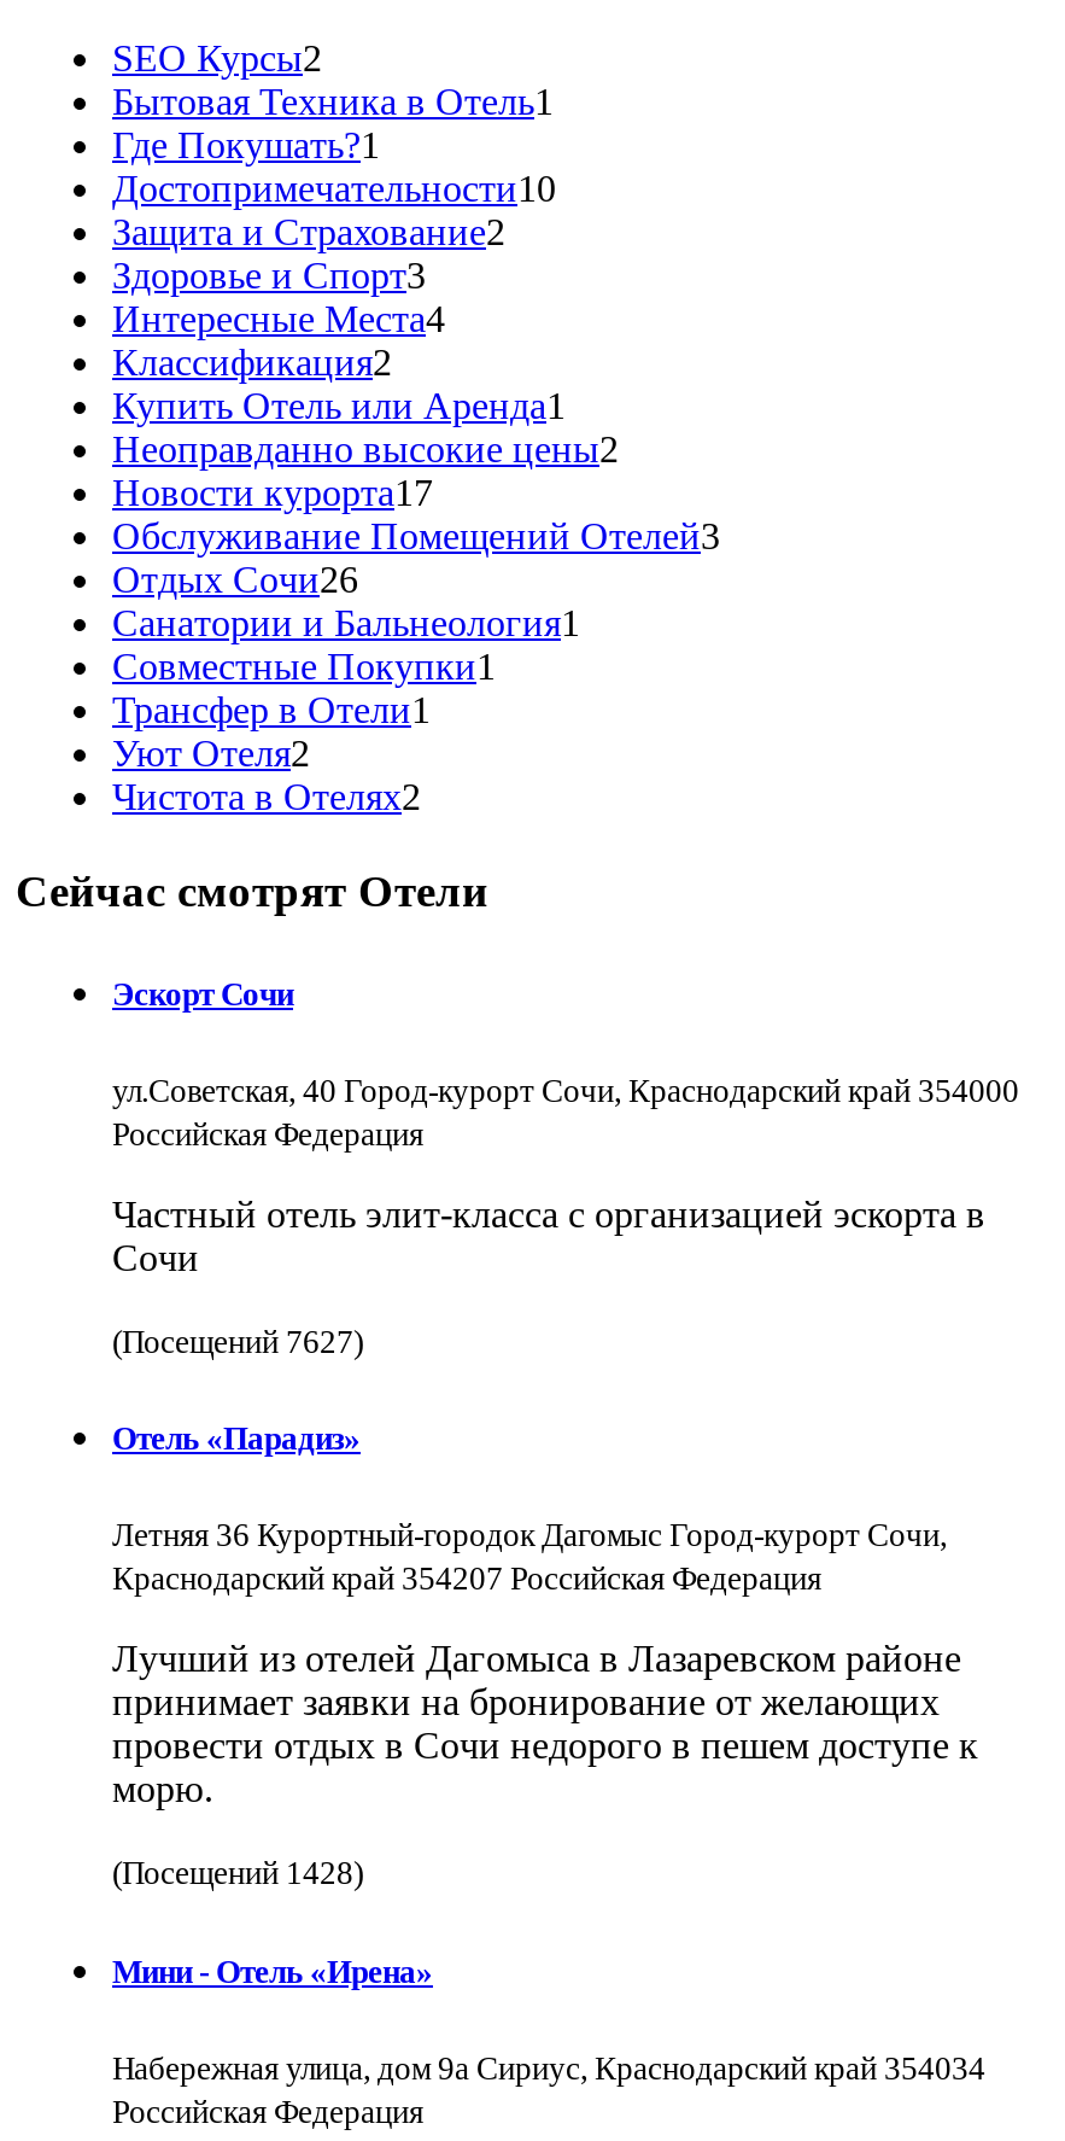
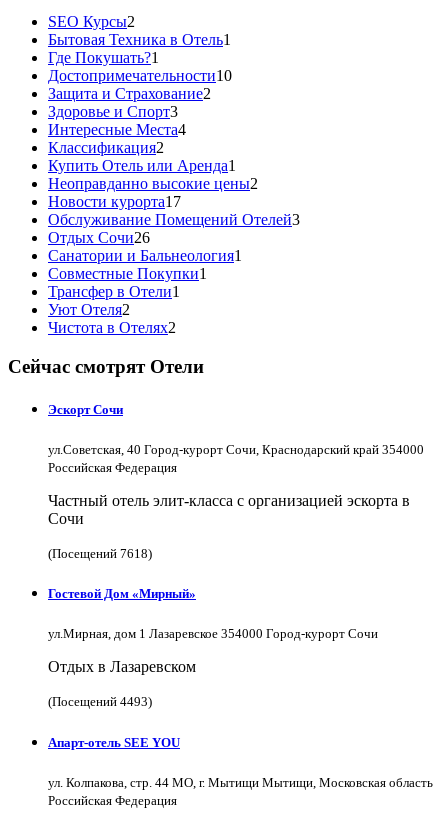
- (Посещений 7627)
+ (Посещений 7618)

- Отель «Парадиз»
+ Гостевой Дом «Мирный»

- Летняя 36 Курортный-городок Дагомыс Город-курорт Сочи,
- Краснодарский край 354207 Российская Федерация
+ ул.Мирная, дом 1 Лазаревское 354000 Город-курорт Сочи

- Лучший из отелей Дагомыса в Лазаревском районе
- принимает заявки на бронирование от желающих
- провести отдых в Сочи недорого в пешем доступе к
- морю.
+ Отдых в Лазаревском

- (Посещений 1428)
+ (Посещений 4493)

- Мини - Отель «Ирена»
+ Апарт-отель SEE YOU

- Набережная улица, дом 9а Сириус, Краснодарский край 354034
+ ул. Колпакова, стр. 44 МО, г. Мытищи Мытищи, Московская область
